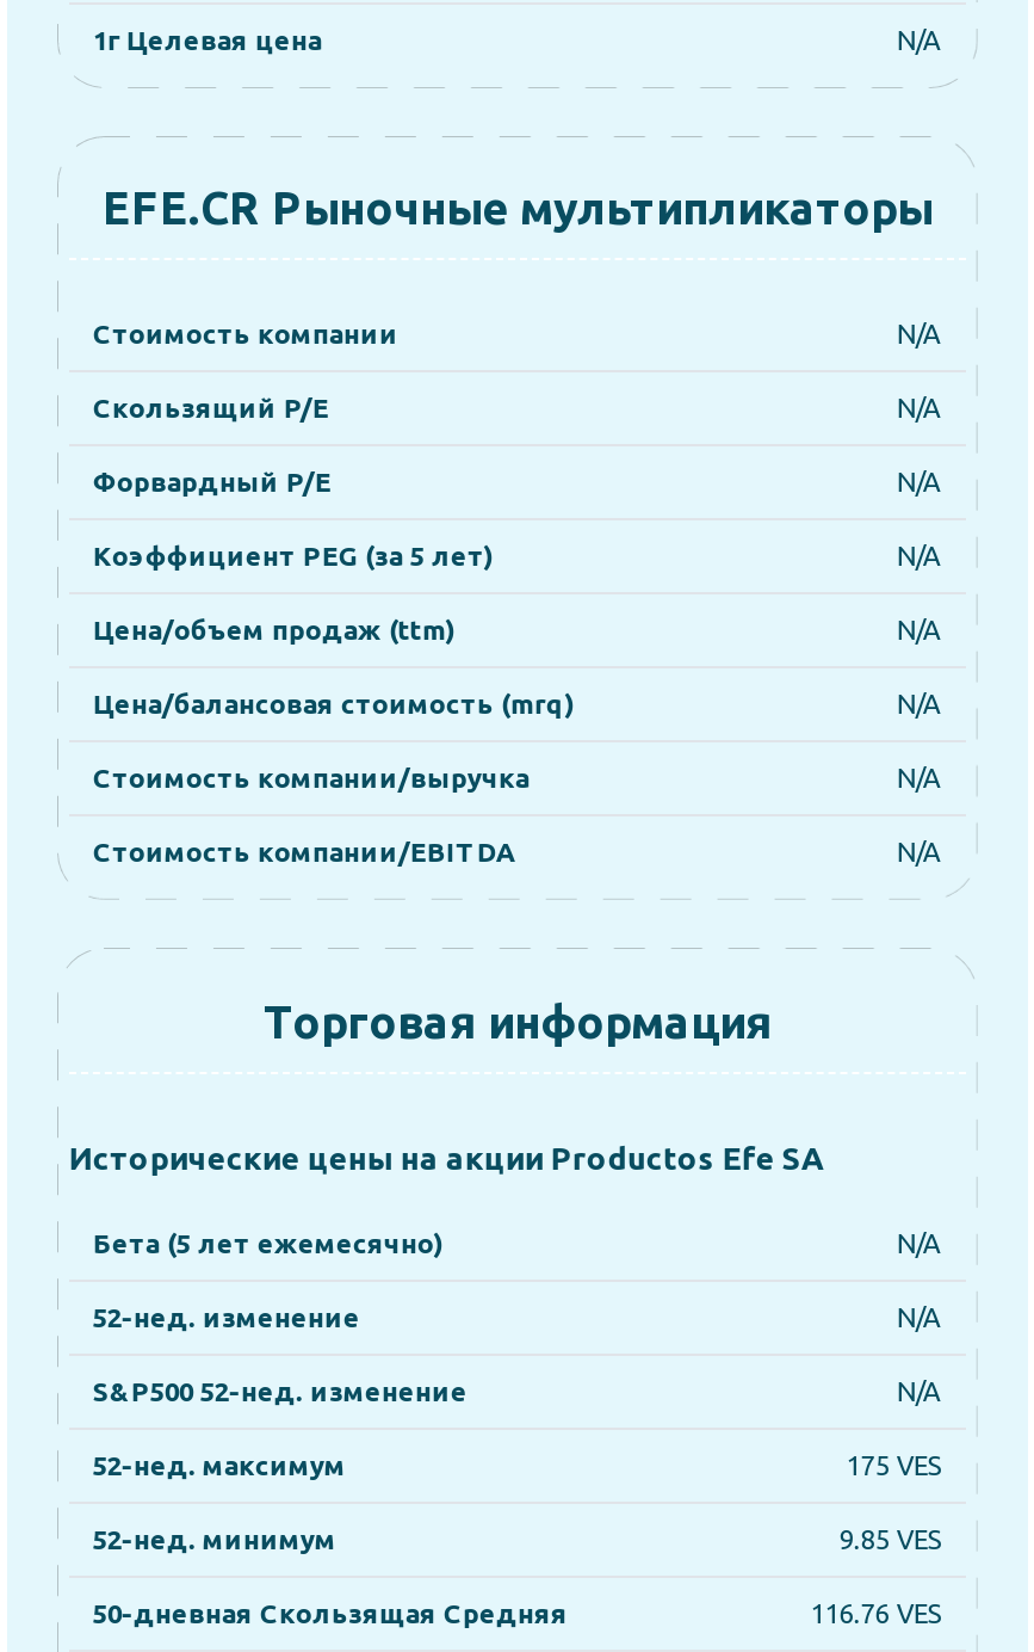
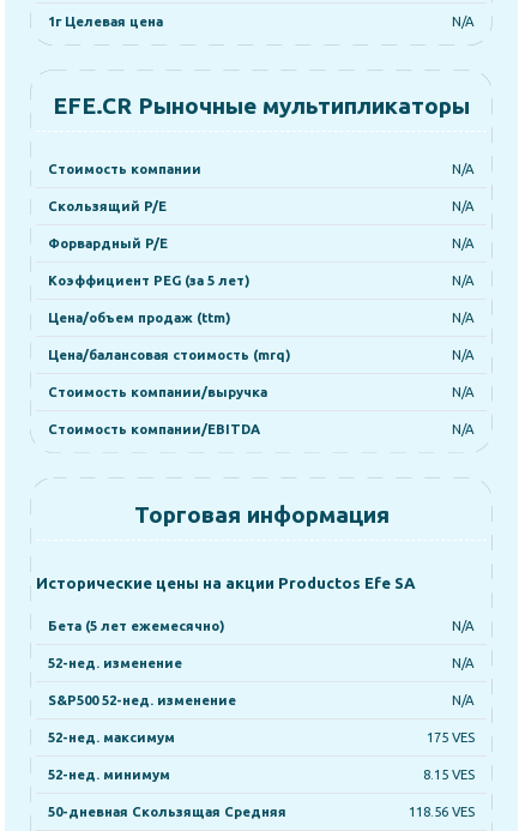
- 9.85 VES
+ 8.15 VES

- 116.76 VES
+ 118.56 VES
